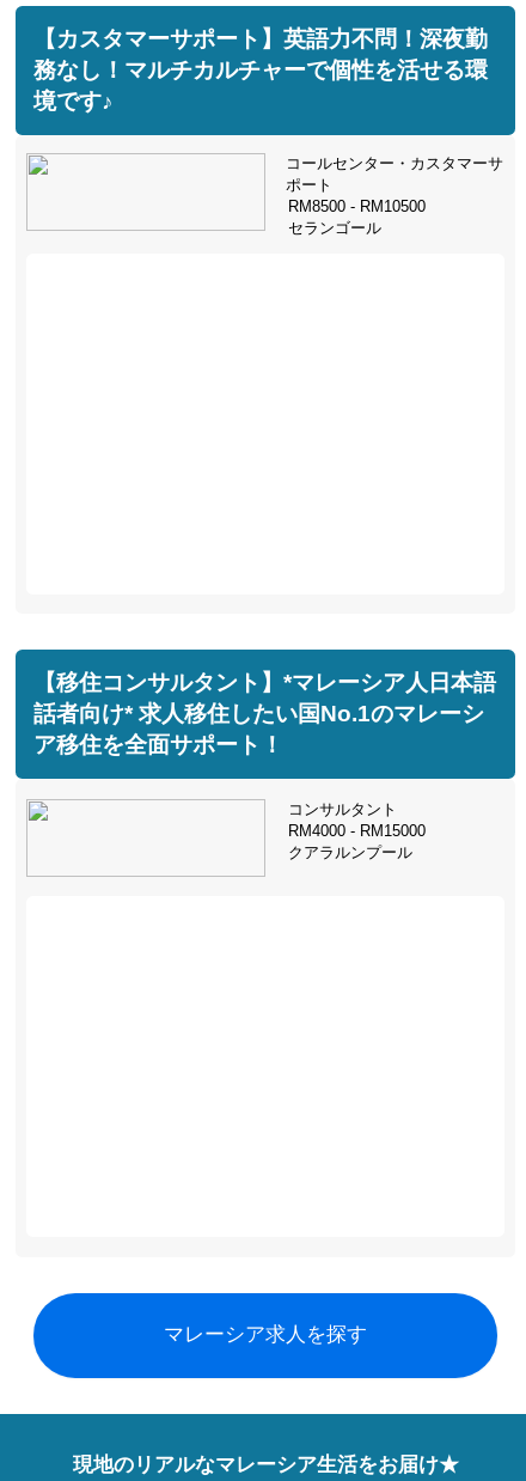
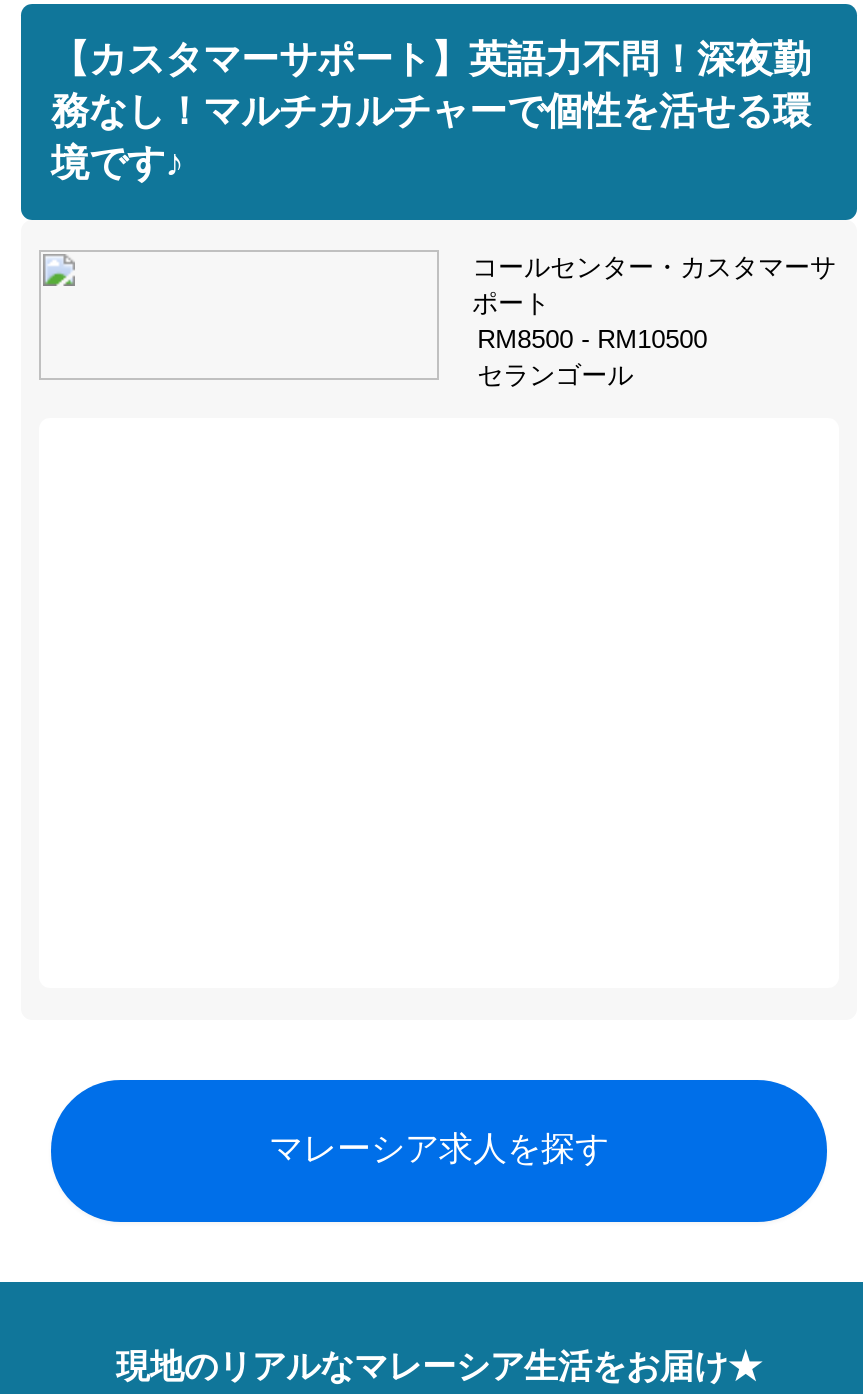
- 【移住コンサルタント】*マレーシア人日本語
- 話者向け* 求人移住したい国No.1のマレーシ
- ア移住を全面サポート！
- コンサルタント
- RM4000 - RM15000
- クアラルンプール
